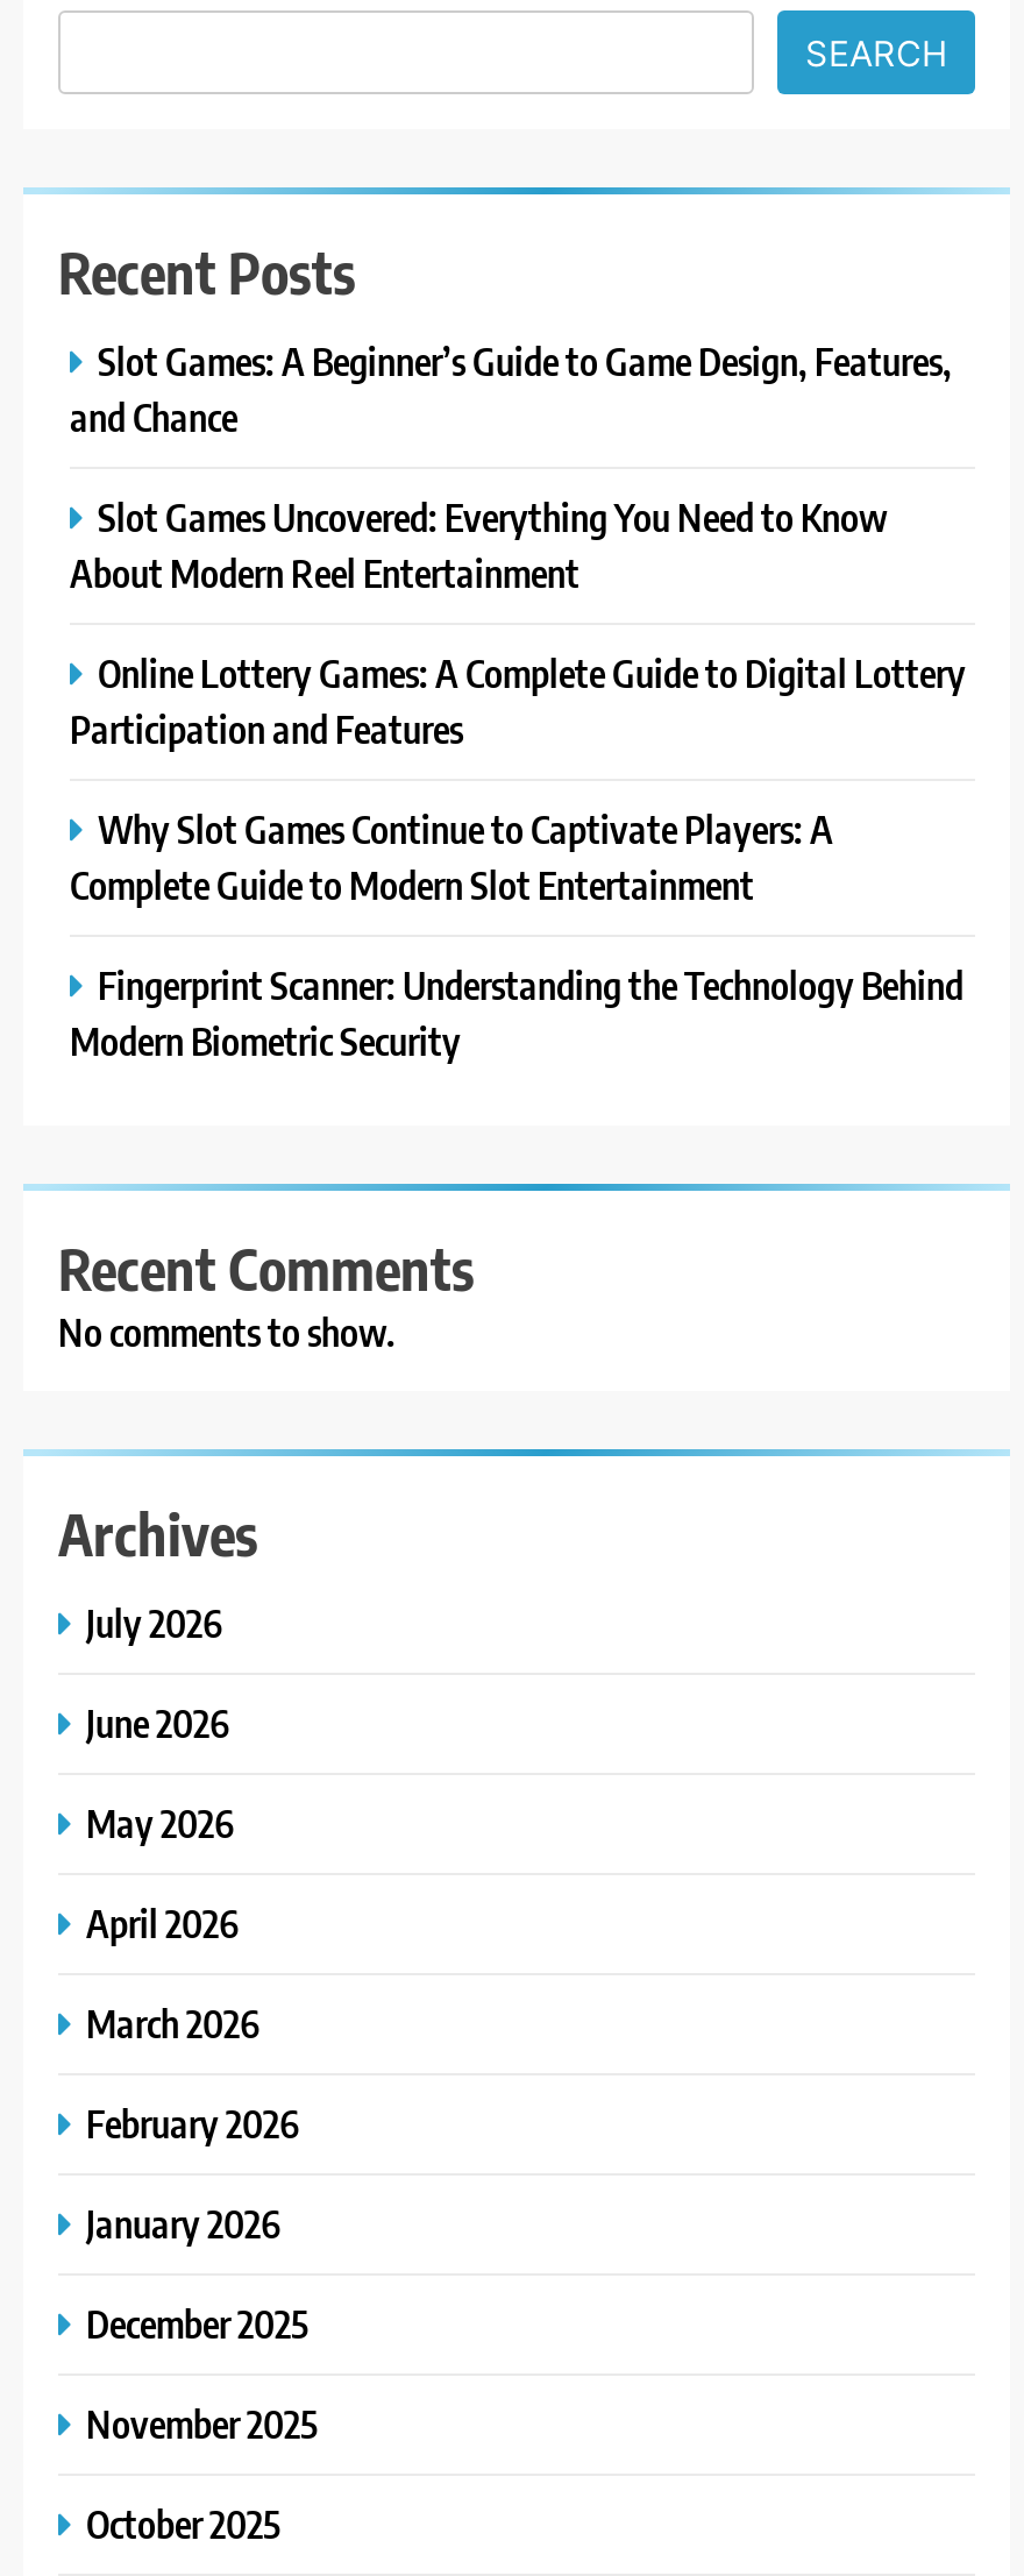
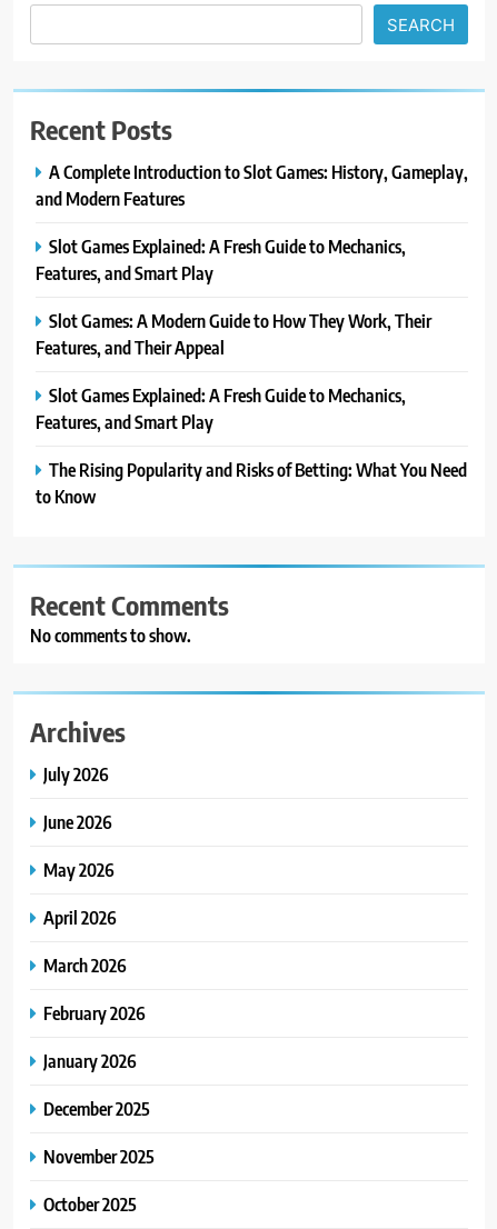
- Slot Games: A Beginner’s Guide to Game Design, Features,
- and Chance
+ A Complete Introduction to Slot Games: History, Gameplay,
+ and Modern Features

- Slot Games Uncovered: Everything You Need to Know
- About Modern Reel Entertainment
+ Slot Games Explained: A Fresh Guide to Mechanics,
+ Features, and Smart Play

- Online Lottery Games: A Complete Guide to Digital Lottery
- Participation and Features
+ Slot Games: A Modern Guide to How They Work, Their
+ Features, and Their Appeal

- Why Slot Games Continue to Captivate Players: A
- Complete Guide to Modern Slot Entertainment
+ Slot Games Explained: A Fresh Guide to Mechanics,
+ Features, and Smart Play

- Fingerprint Scanner: Understanding the Technology Behind
- Modern Biometric Security
+ The Rising Popularity and Risks of Betting: What You Need
+ to Know
